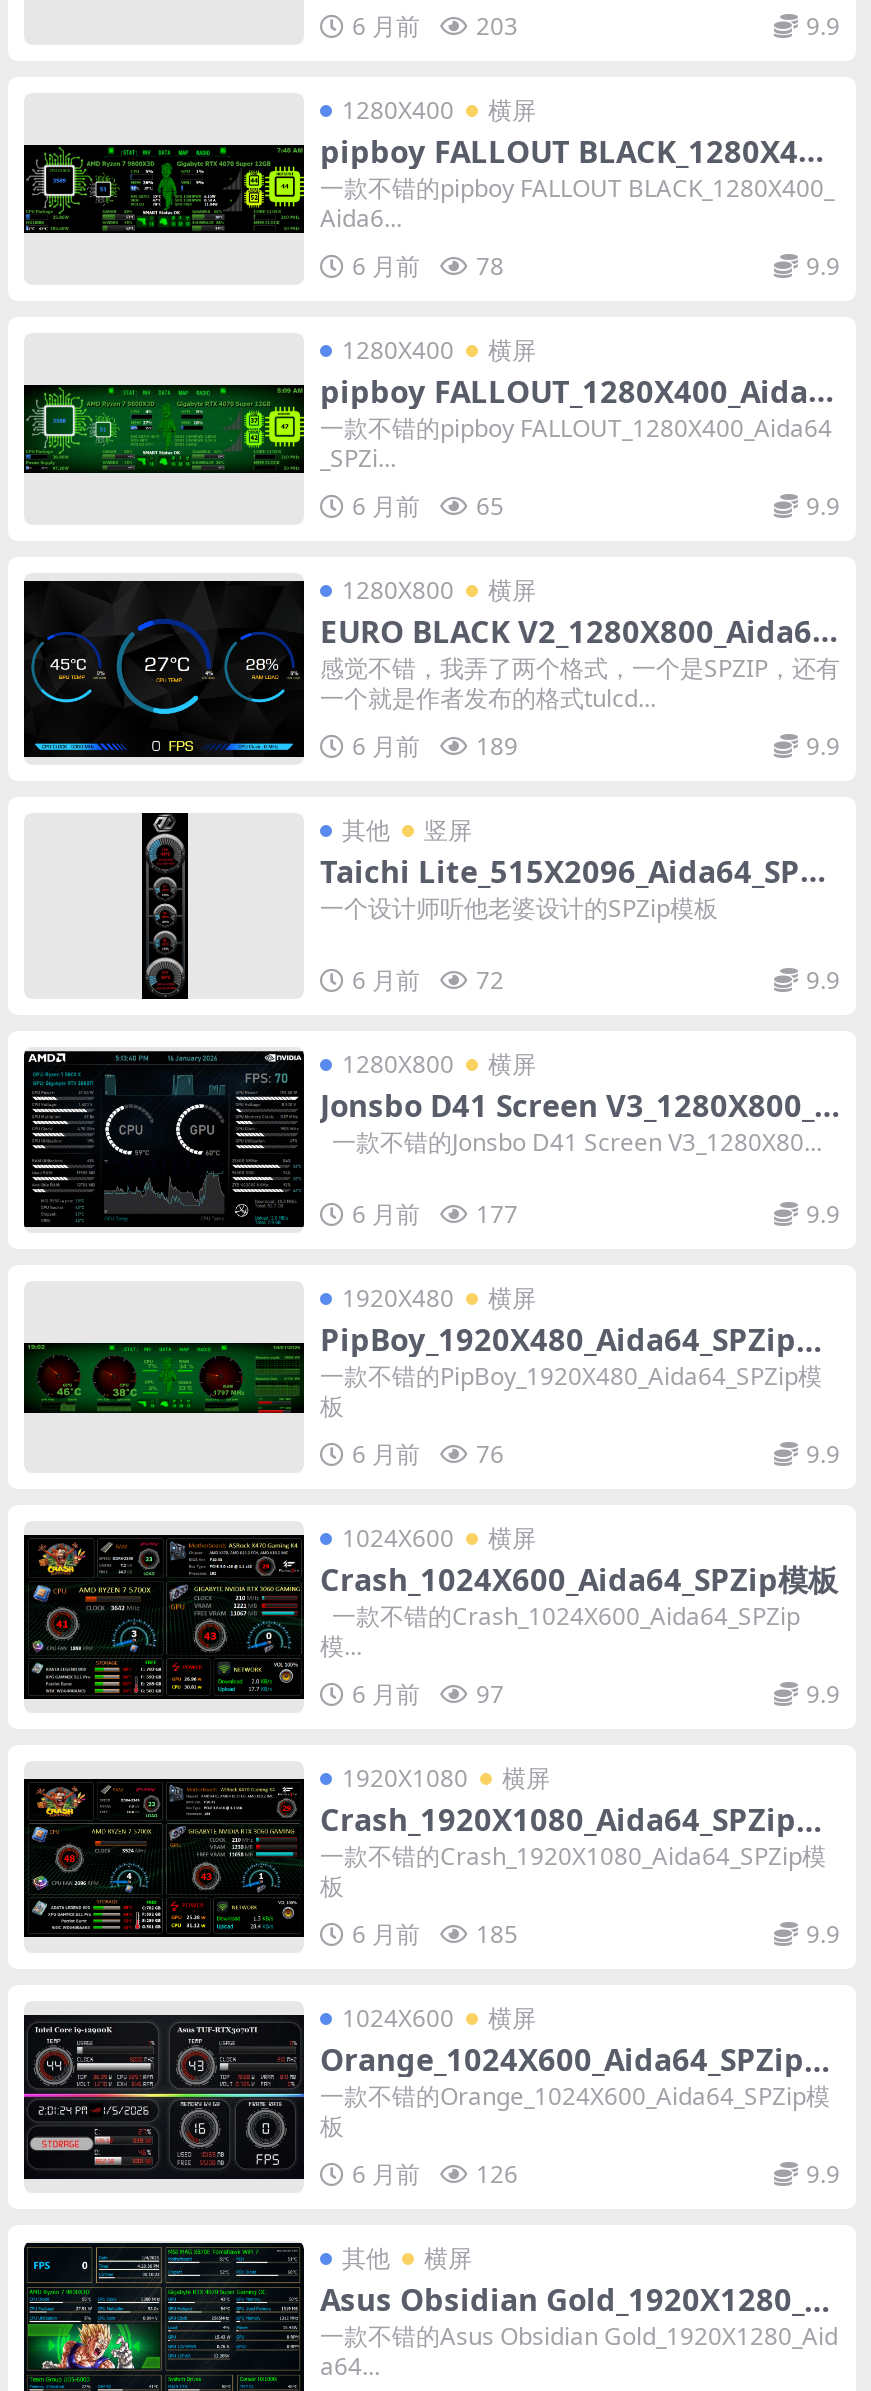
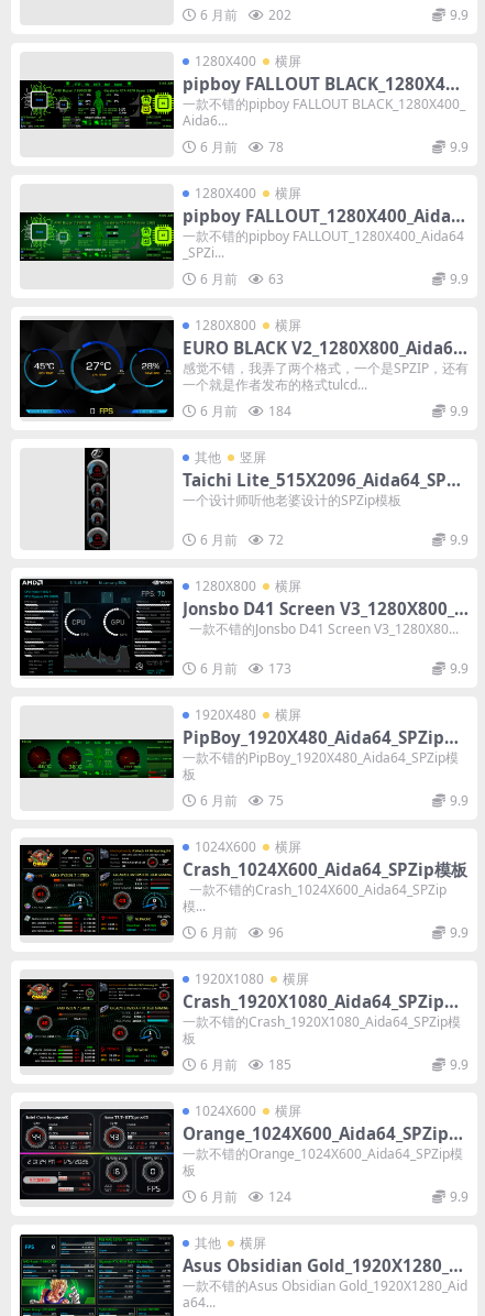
- 6 月前 203
+ 6 月前 202

- 6 月前 65
+ 6 月前 63

- 6 月前 189
+ 6 月前 184

- 6 月前 177
+ 6 月前 173

- 6 月前 76
+ 6 月前 75

- 6 月前 97
+ 6 月前 96

- 6 月前 126
+ 6 月前 124
